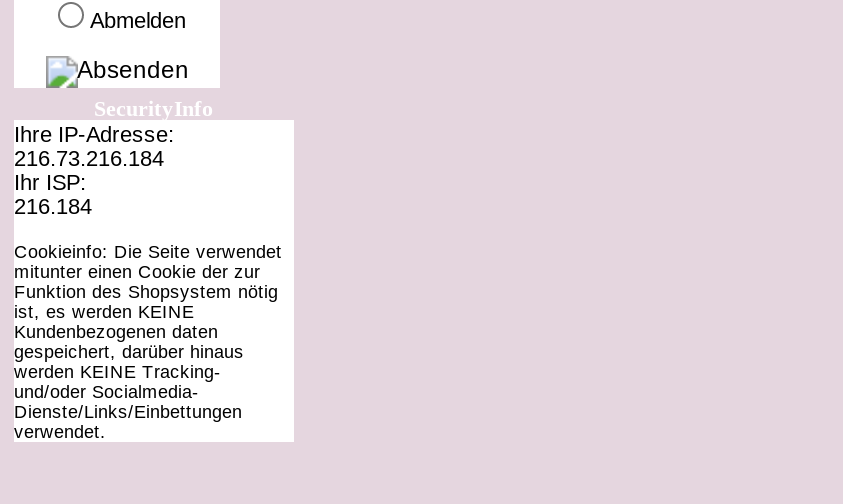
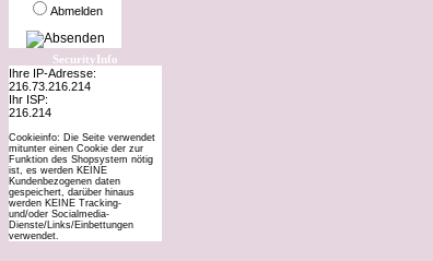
- 216.73.216.184
+ 216.73.216.214

- 216.184
+ 216.214
